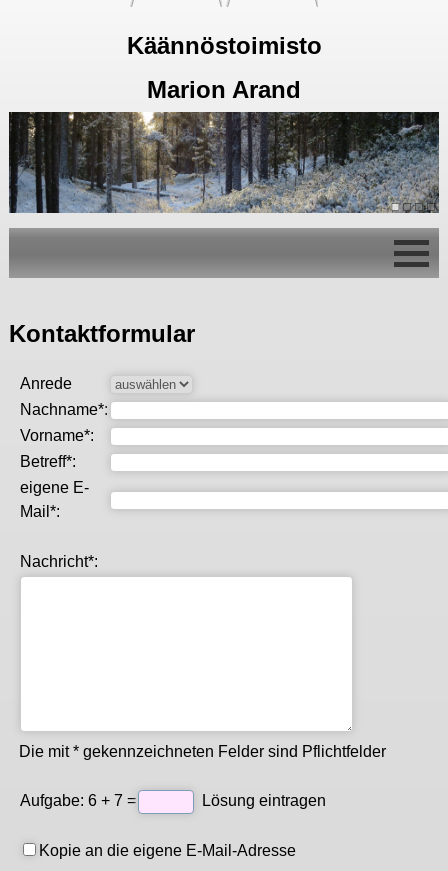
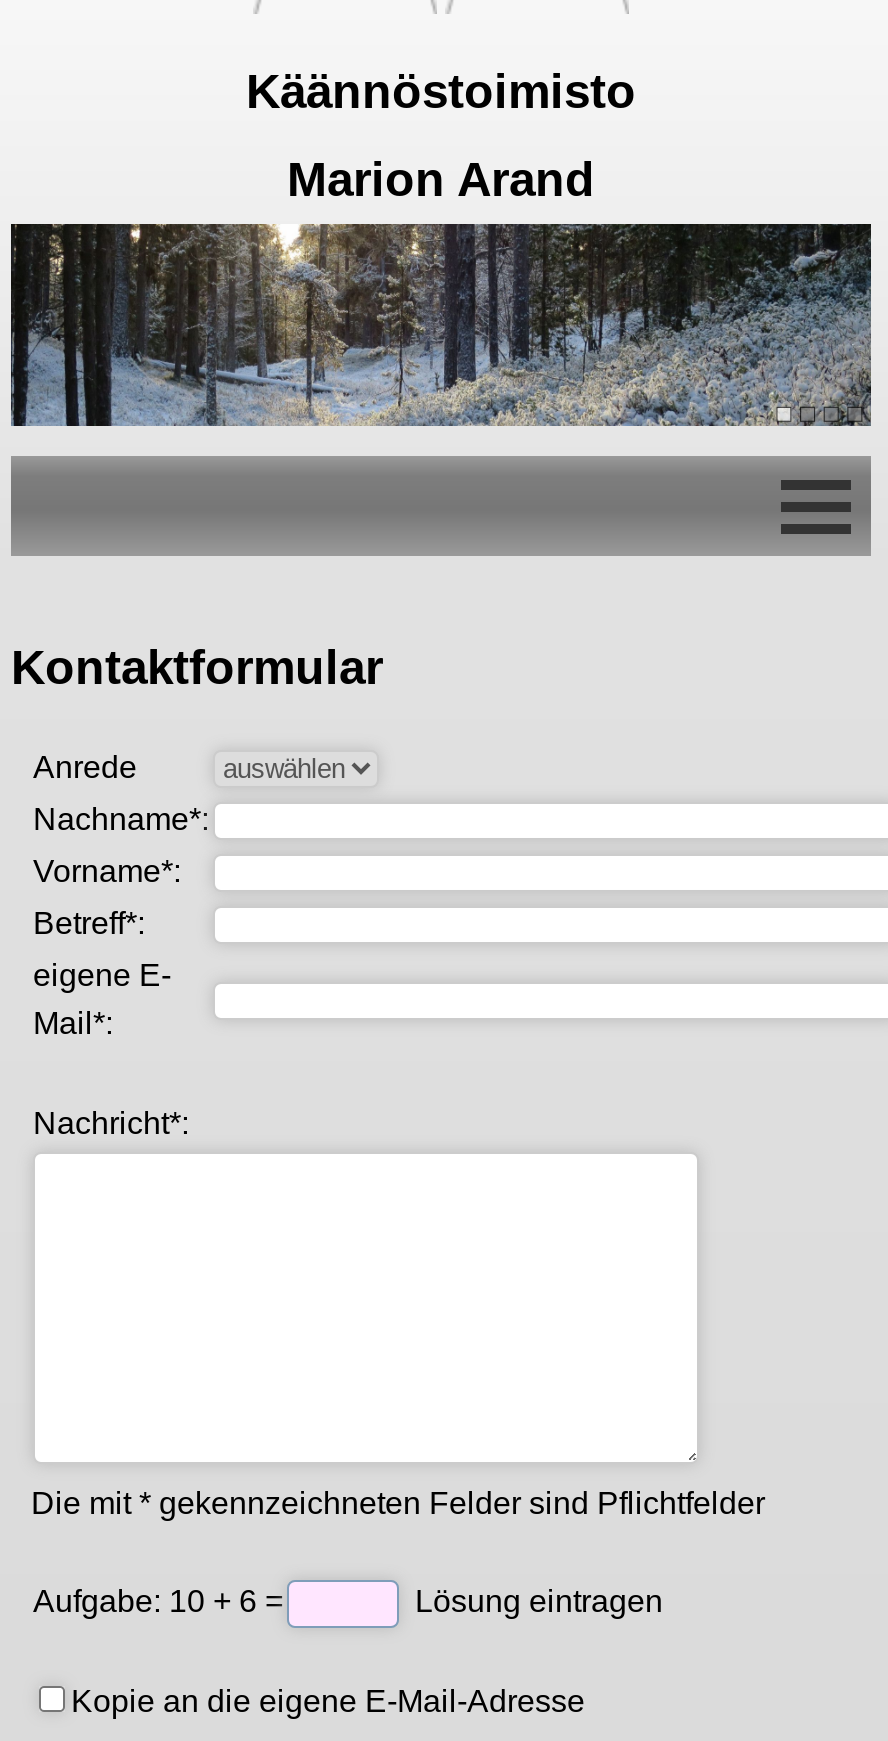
- Aufgabe: 6 + 7 =
+ Aufgabe: 10 + 6 =
